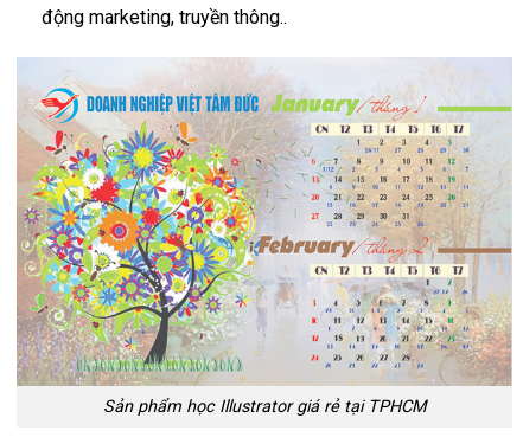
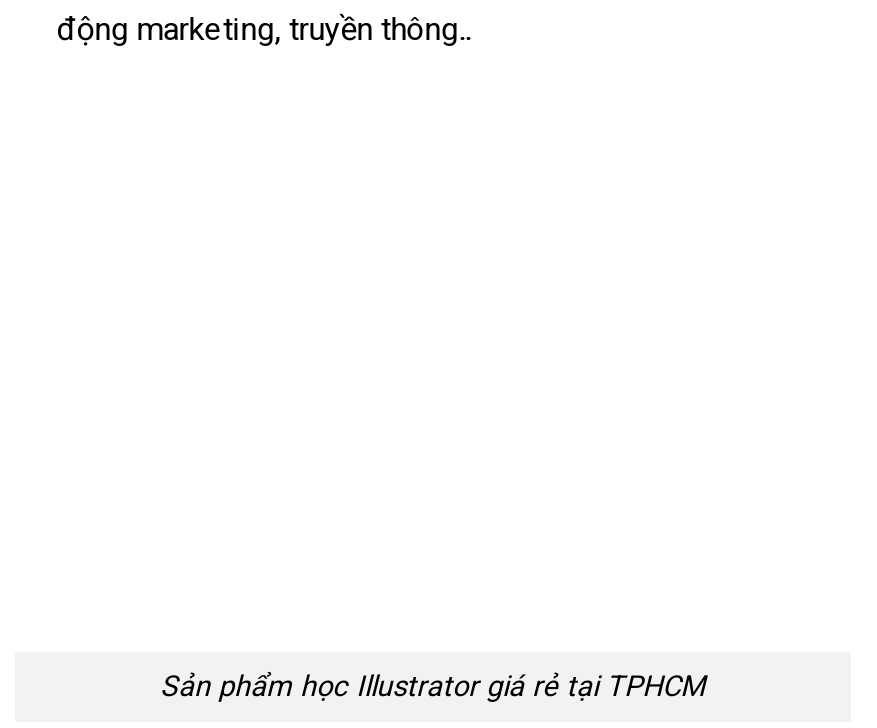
- [image]
